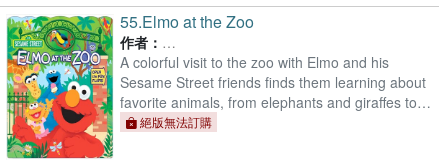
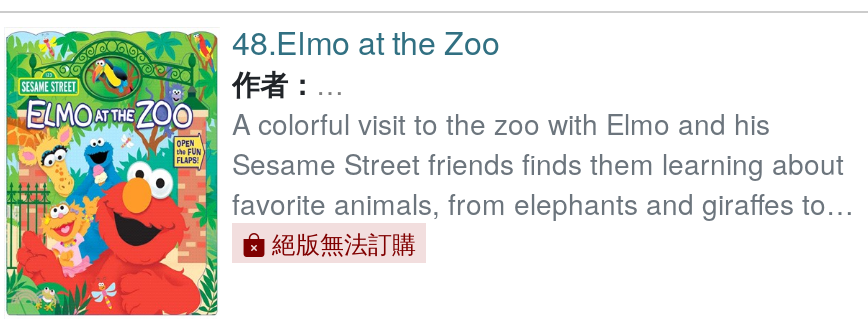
- 55.Elmo at the Zoo
+ 48.Elmo at the Zoo
